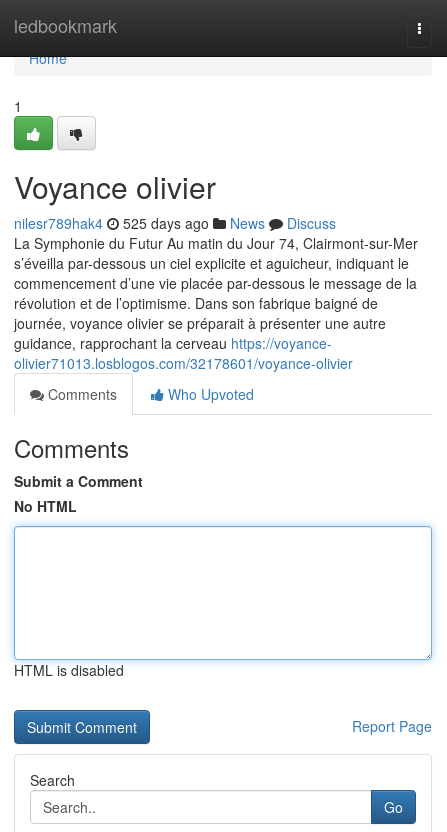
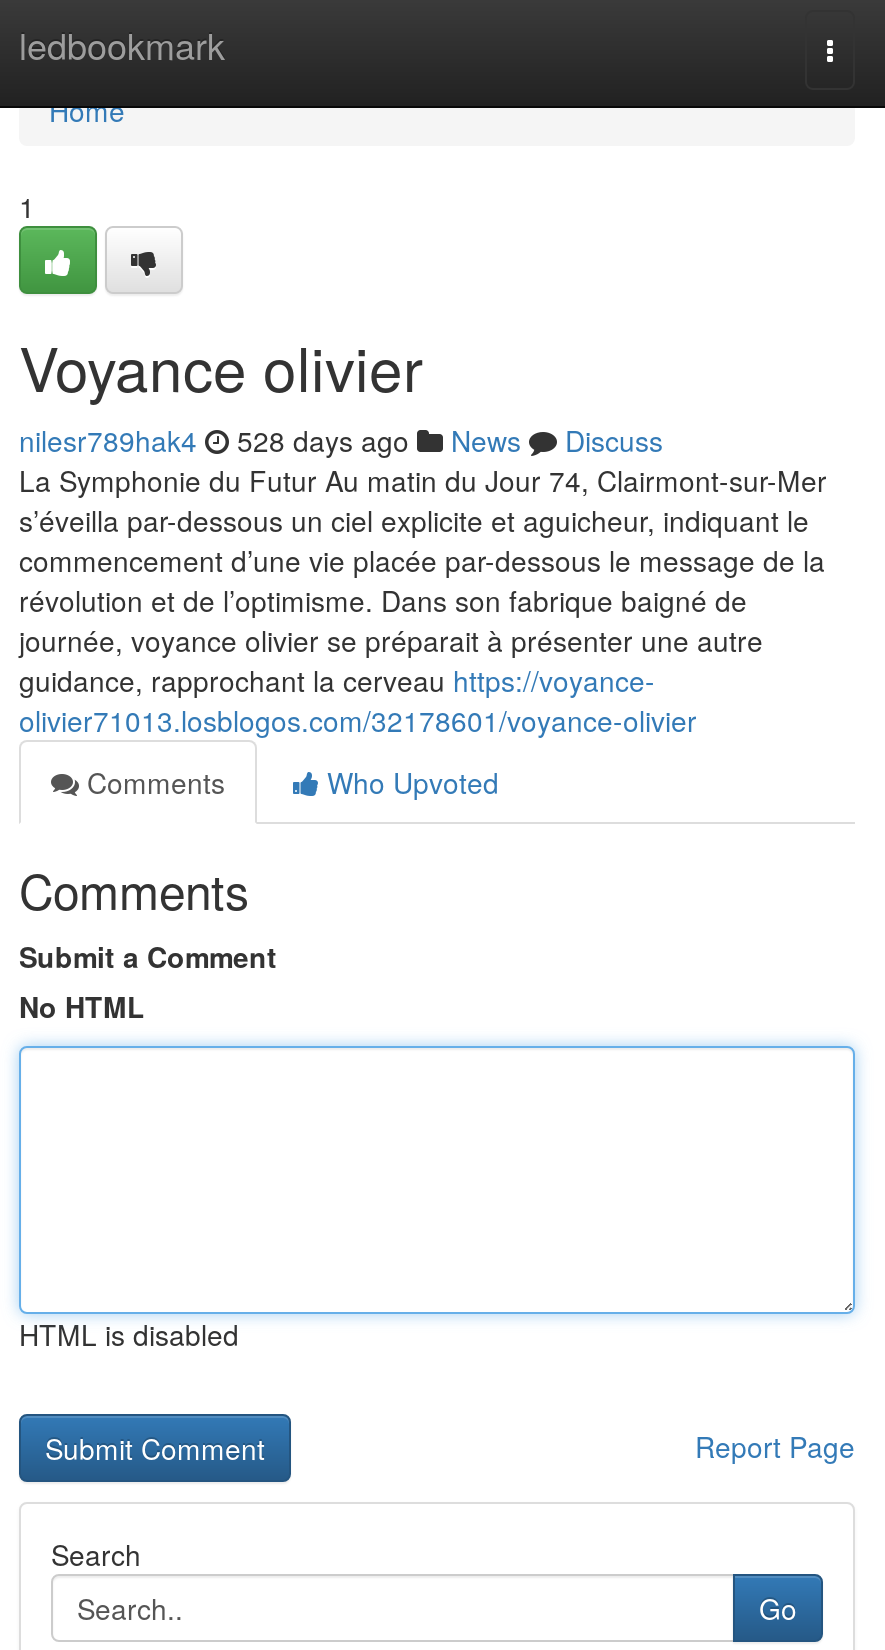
- nilesr789hak4 525 days ago News Discuss
+ nilesr789hak4 528 days ago News Discuss
